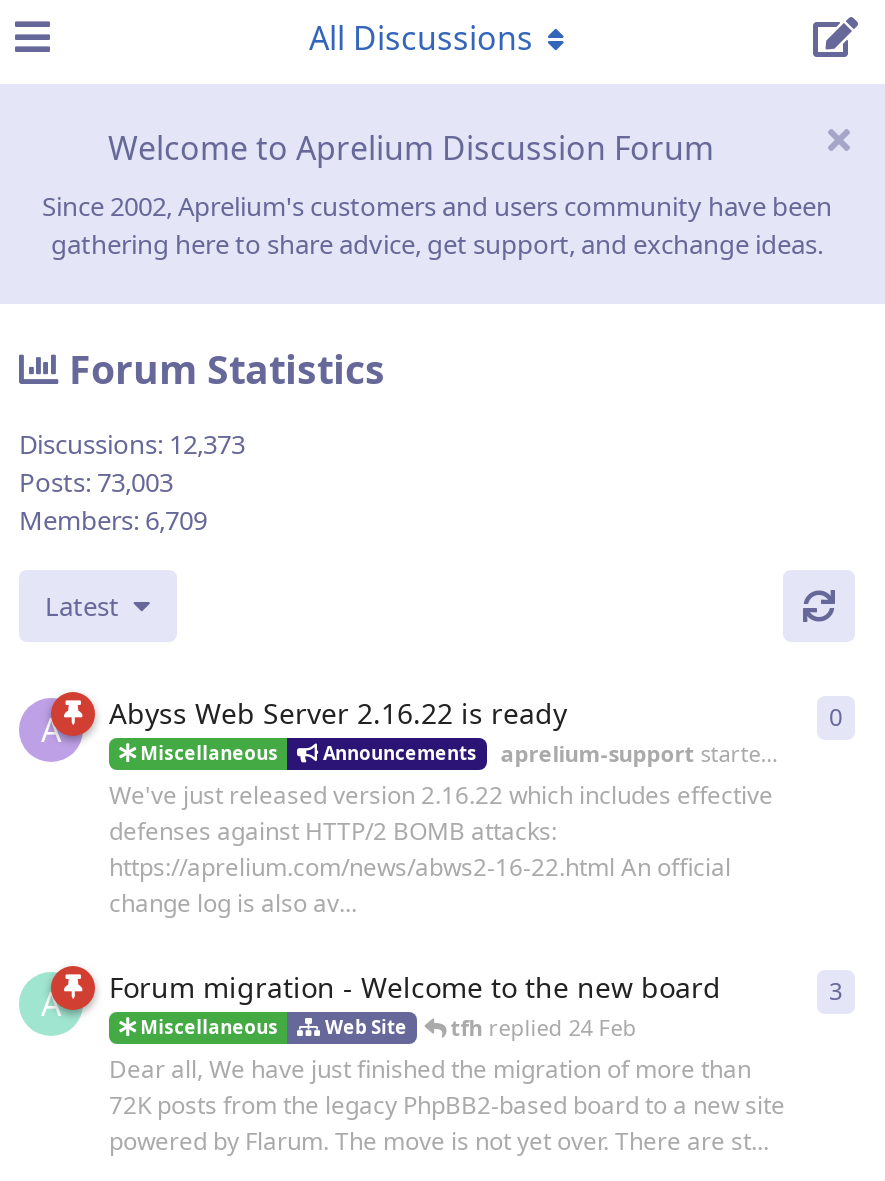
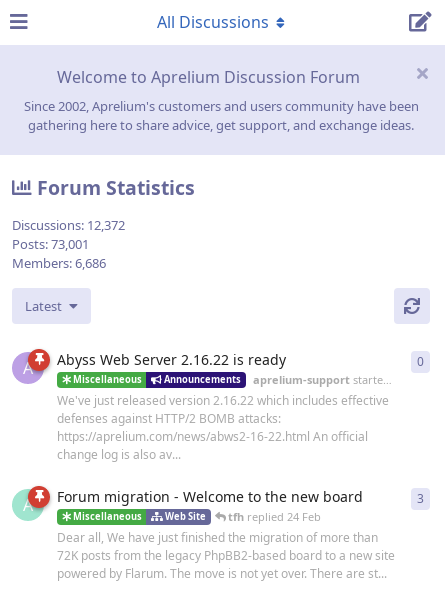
- Discussions: 12,373
+ Discussions: 12,372

- Posts: 73,003
+ Posts: 73,001

- Members: 6,709
+ Members: 6,686
